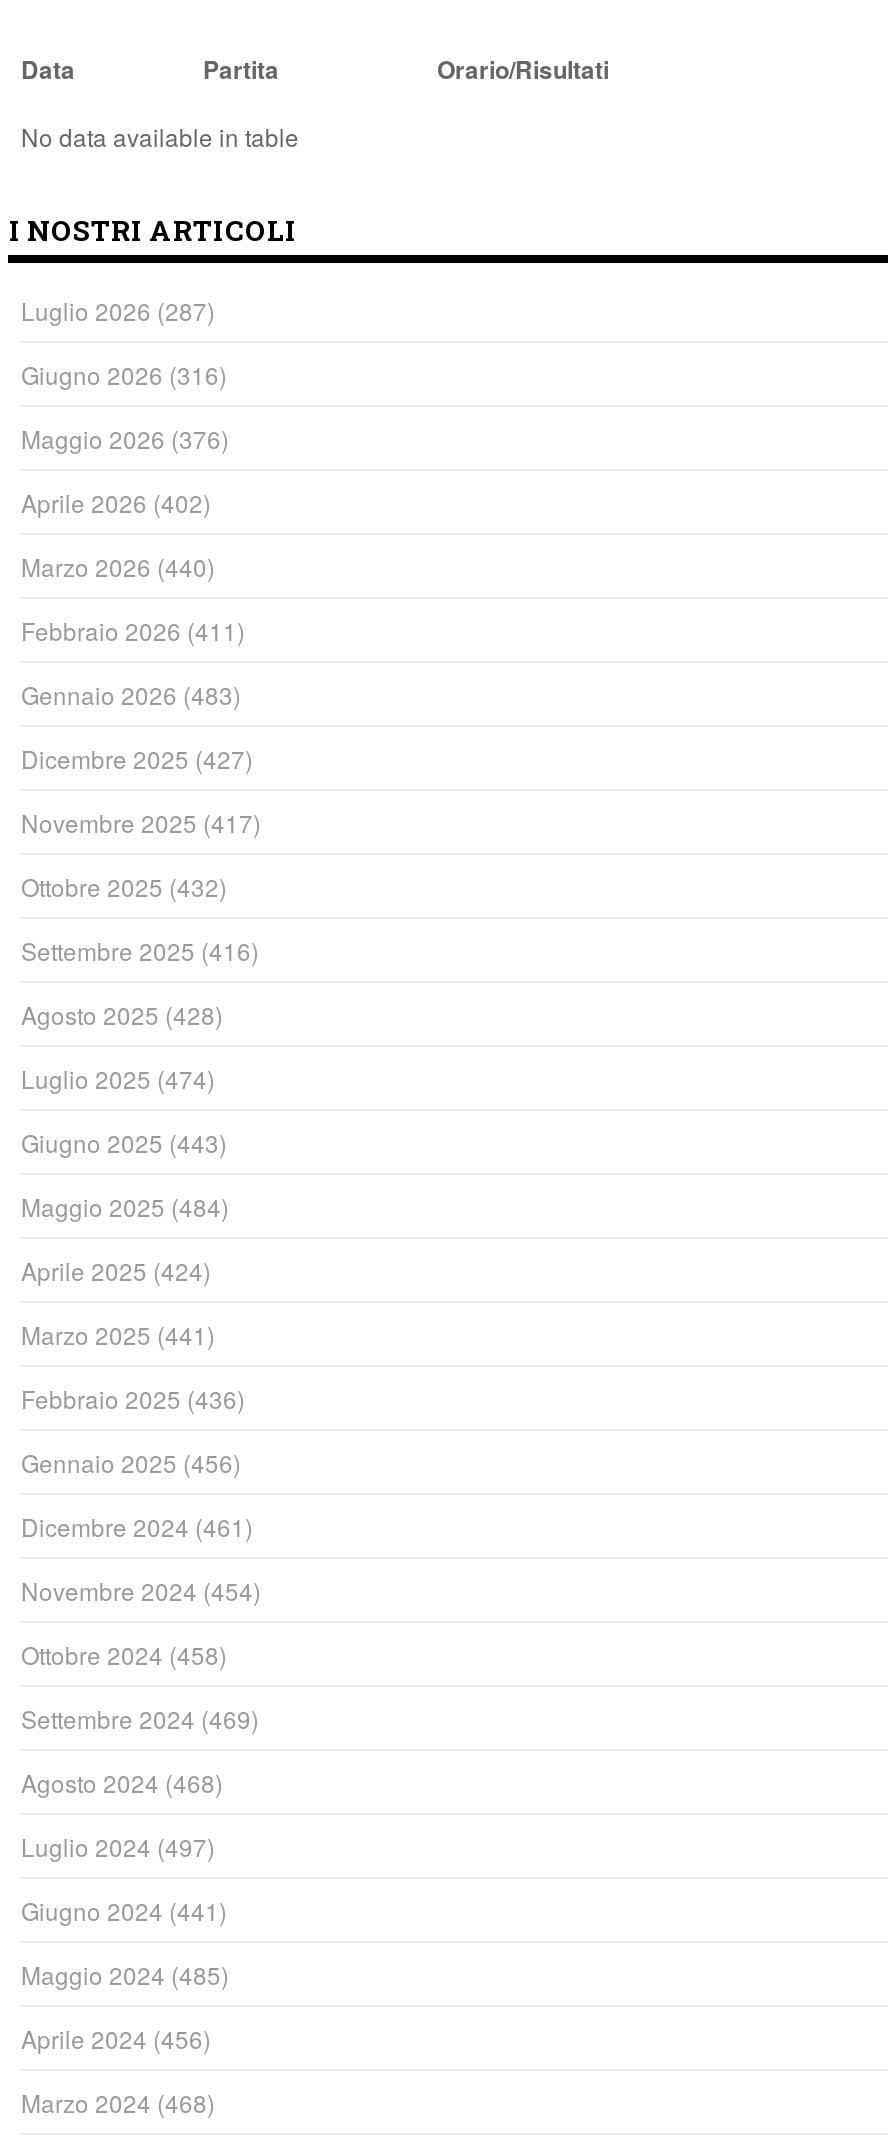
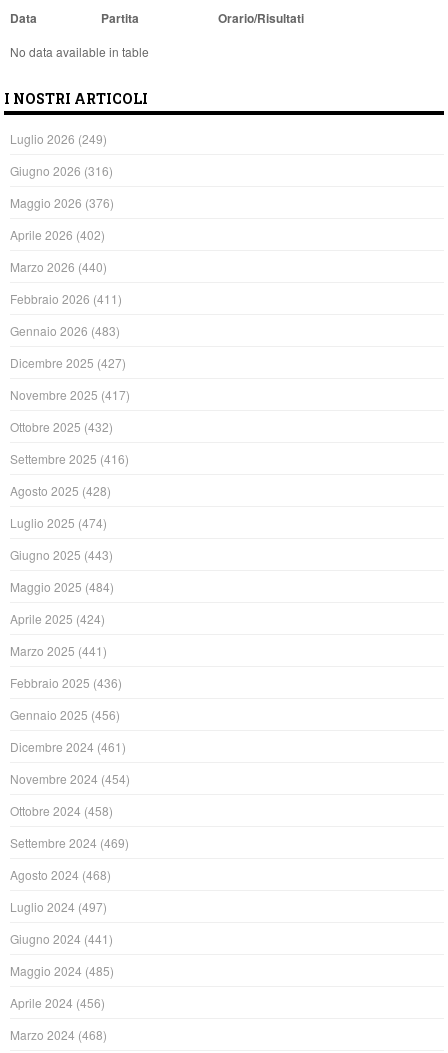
- Luglio 2026 (287)
+ Luglio 2026 (249)
